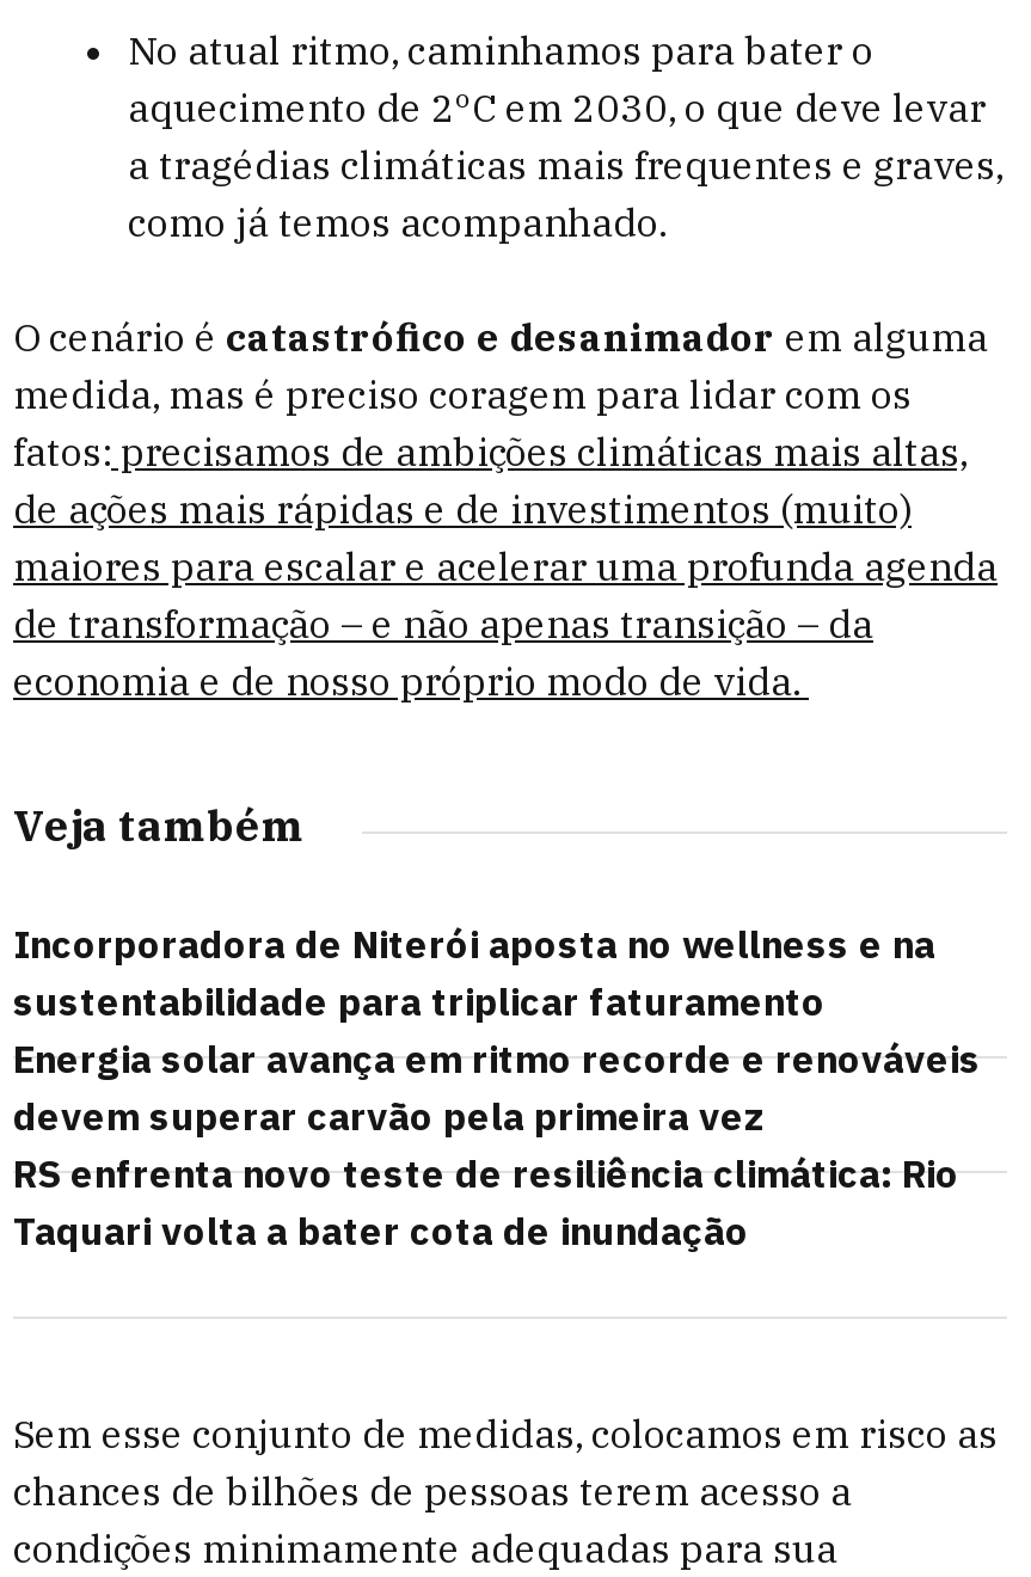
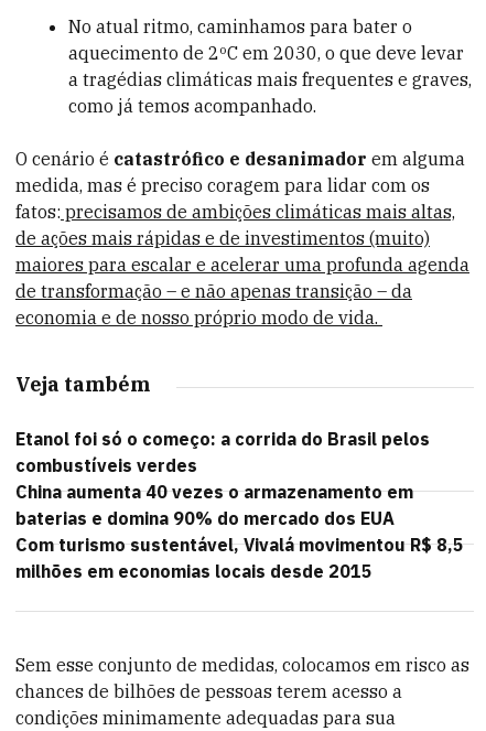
- Incorporadora de Niterói aposta no wellness e na
- sustentabilidade para triplicar faturamento
- Energia solar avança em ritmo recorde e renováveis
- devem superar carvão pela primeira vez
- RS enfrenta novo teste de resiliência climática: Rio
- Taquari volta a bater cota de inundação
+ Etanol foi só o começo: a corrida do Brasil pelos
+ combustíveis verdes
+ China aumenta 40 vezes o armazenamento em
+ baterias e domina 90% do mercado dos EUA
+ Com turismo sustentável, Vivalá movimentou R$ 8,5
+ milhões em economias locais desde 2015
